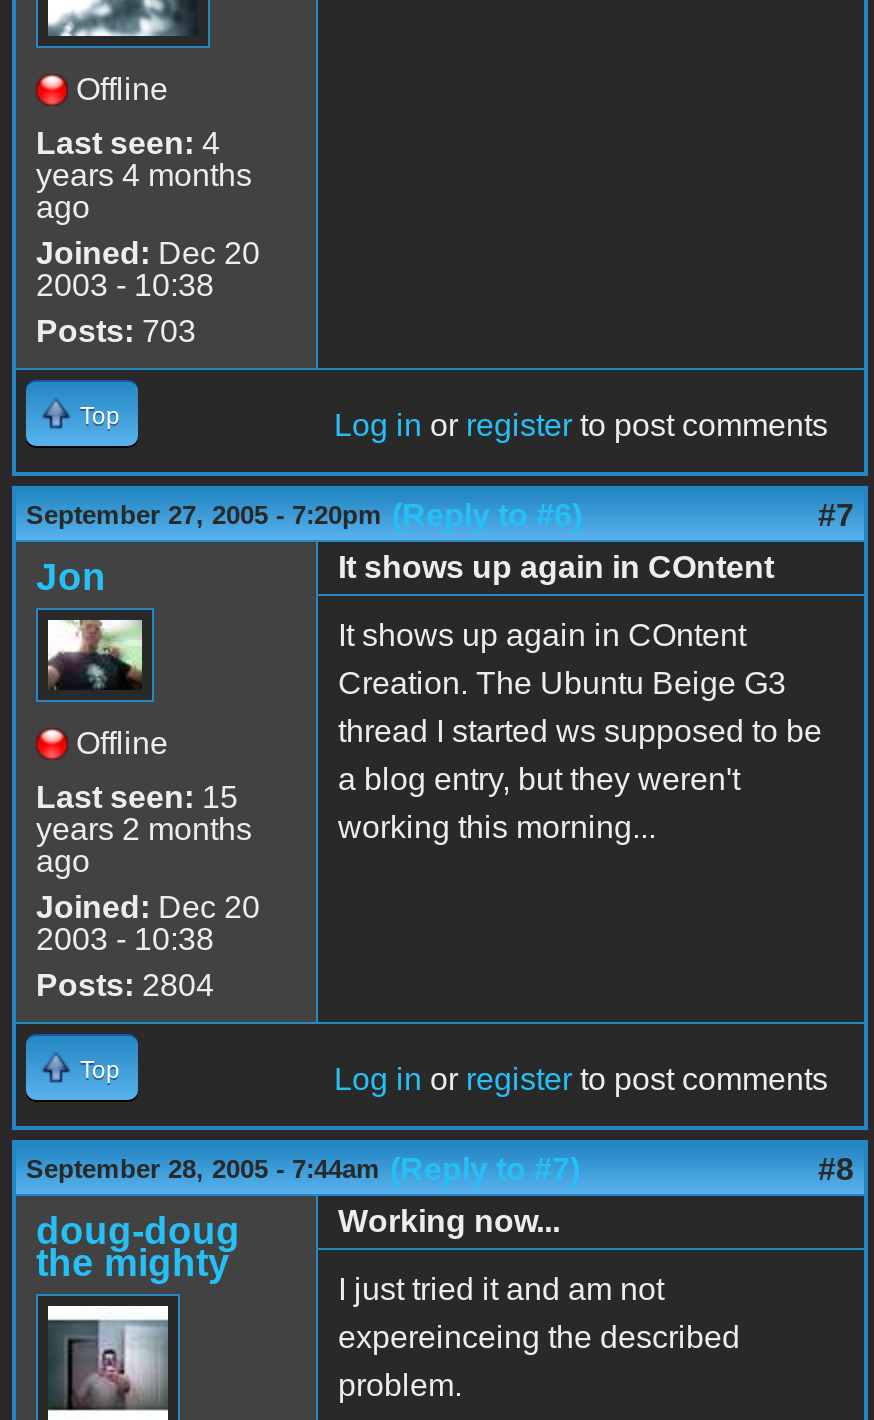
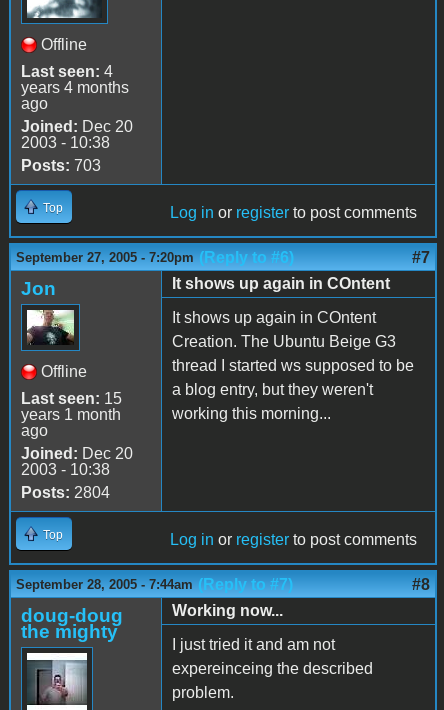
- years 2 months
+ years 1 month
